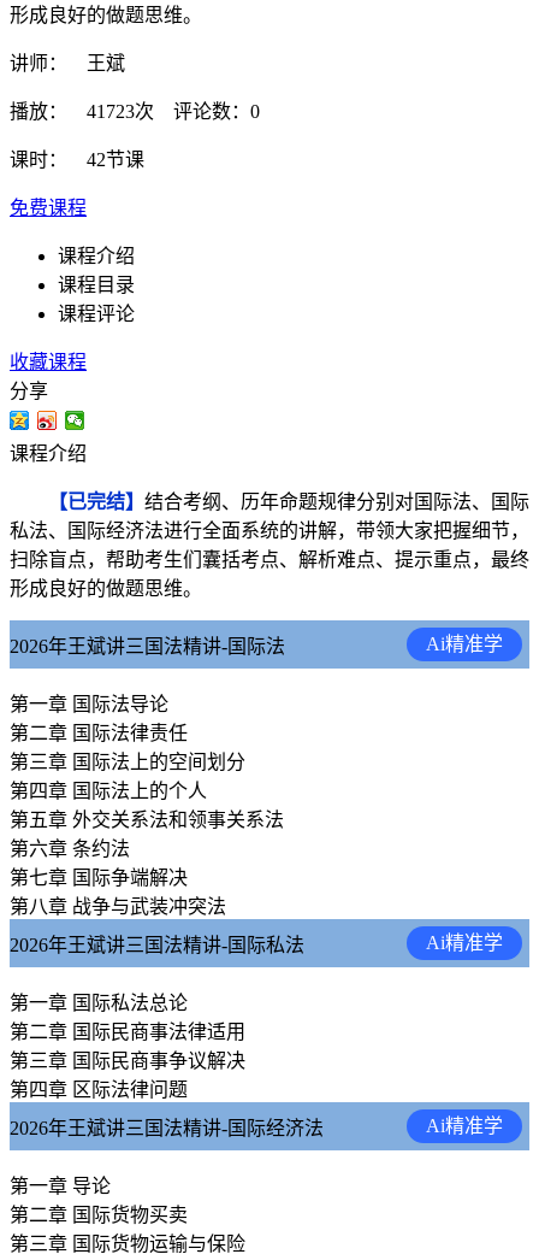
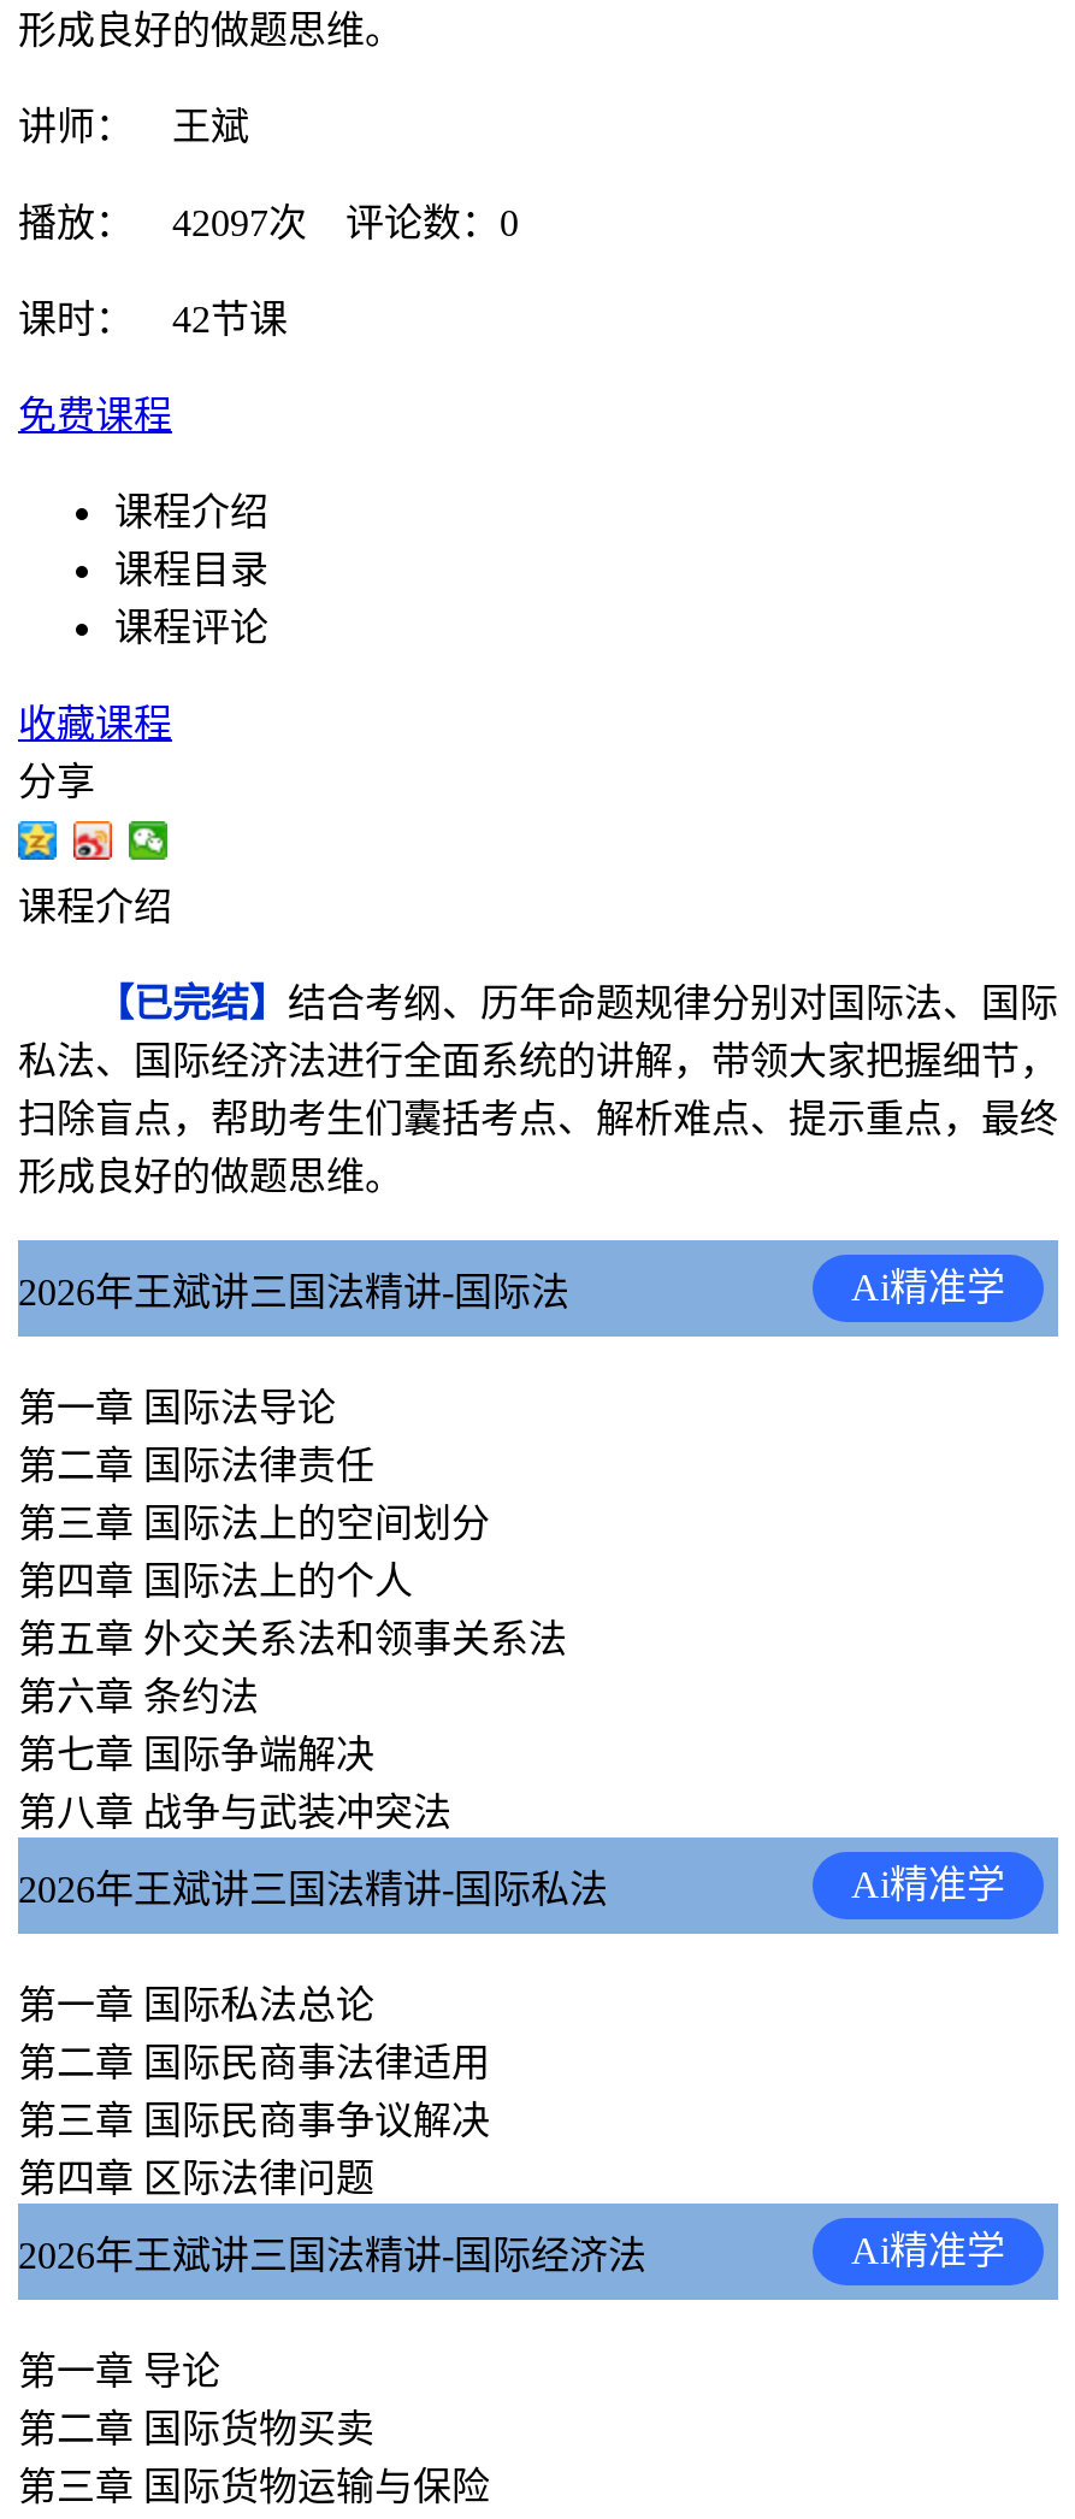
- 播放： 41723次 评论数：0
+ 播放： 42097次 评论数：0
